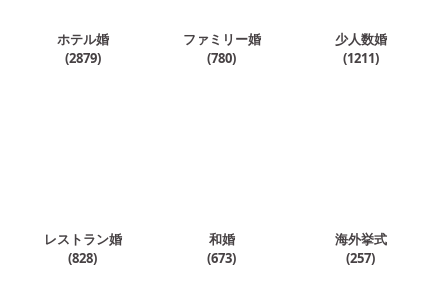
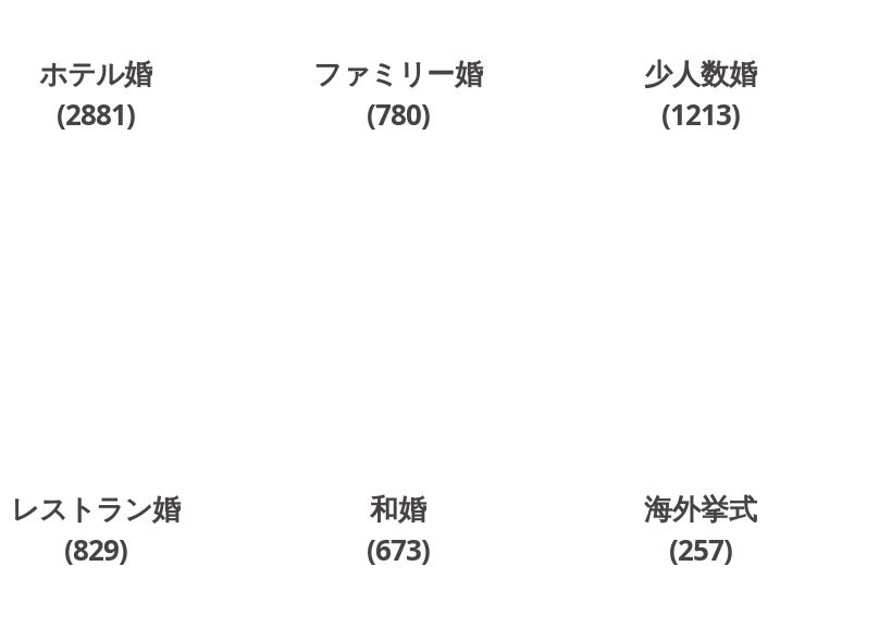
- (2879)
+ (2881)

- (1211)
+ (1213)

- (828)
+ (829)
